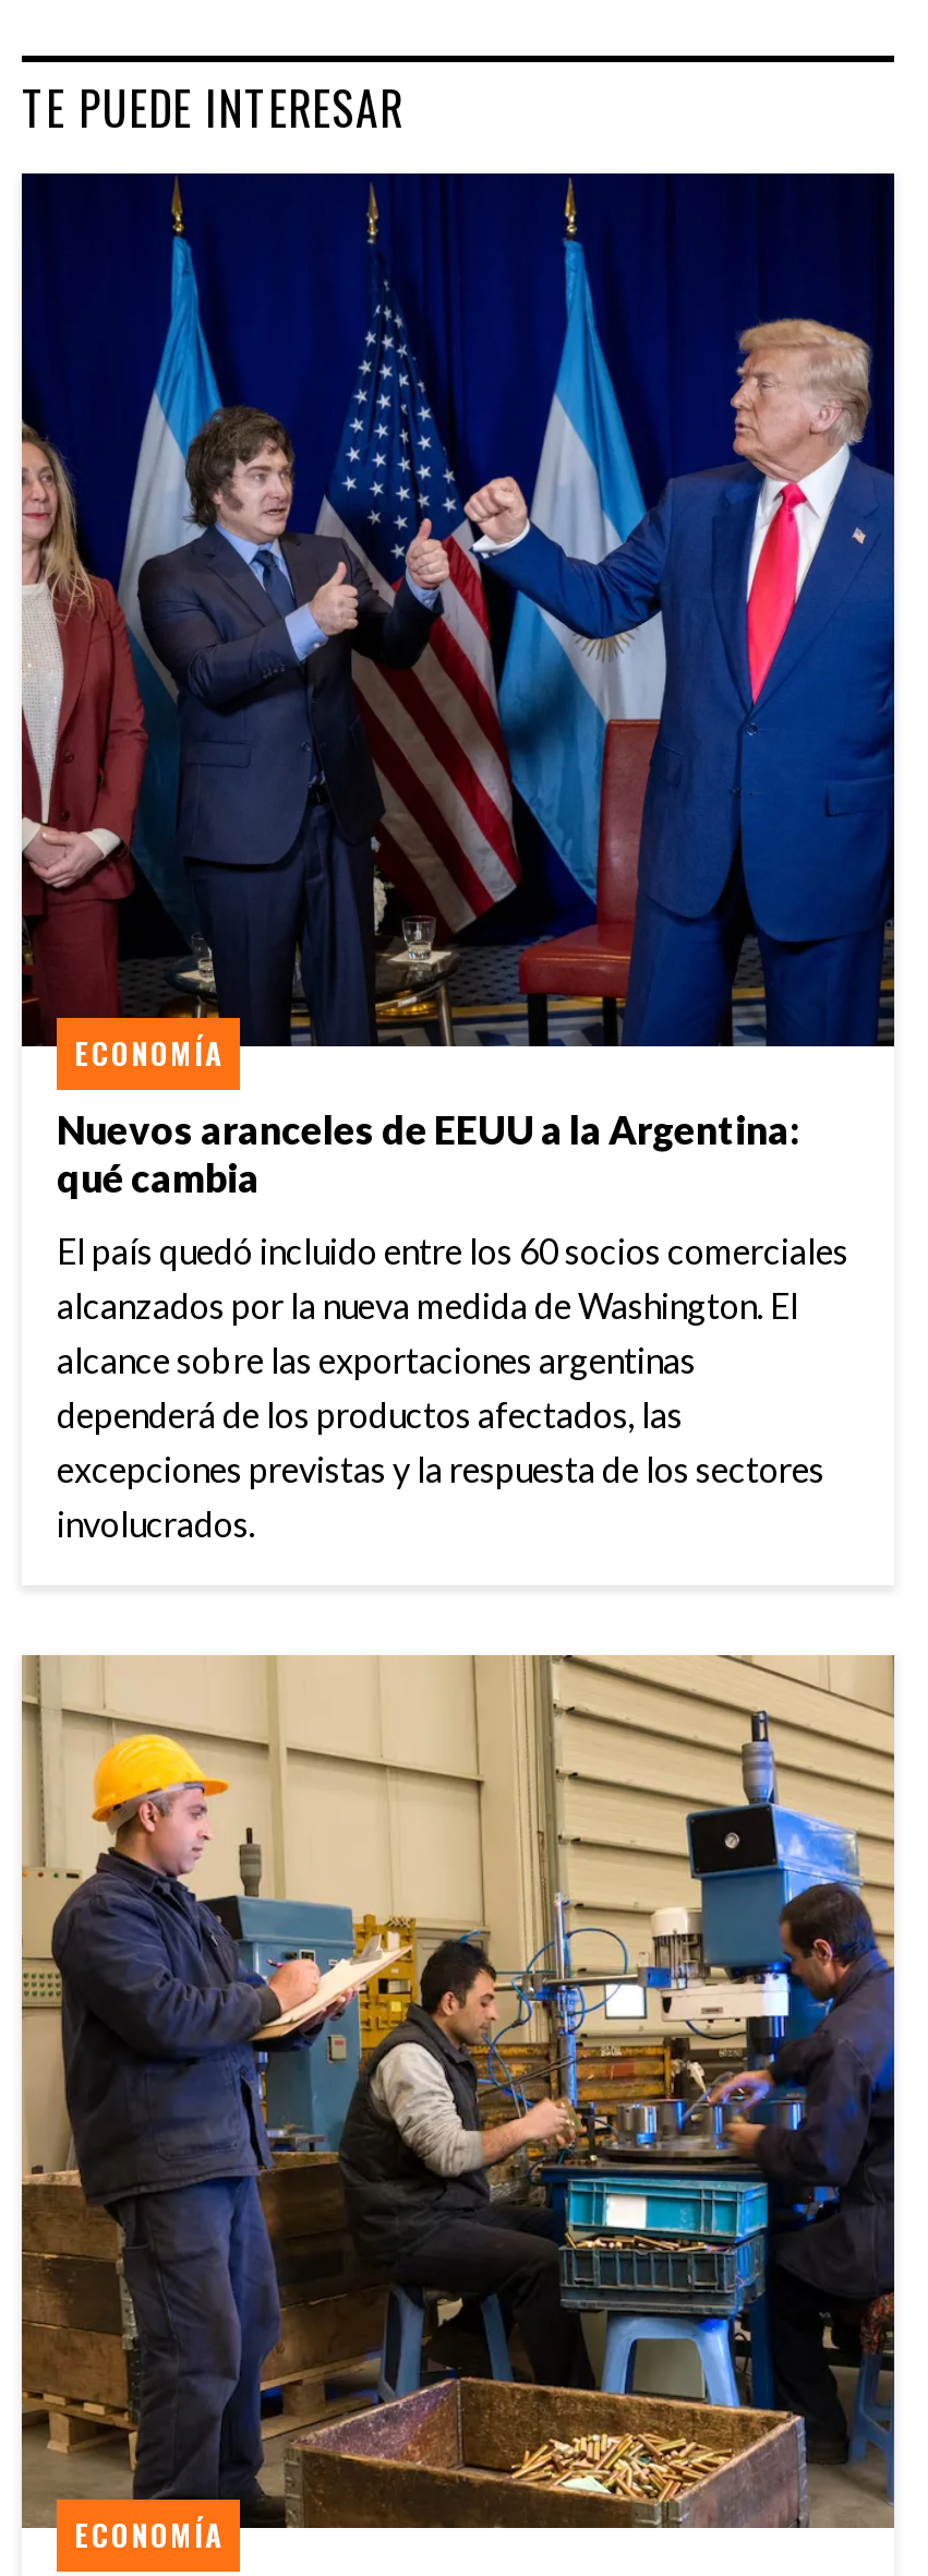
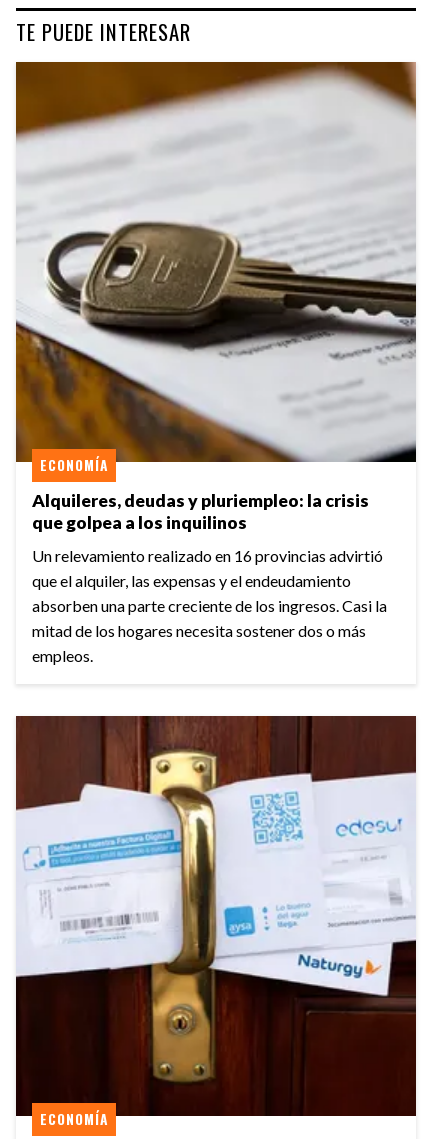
- [image]
- Nuevos aranceles de EEUU a la Argentina:
- qué cambia
+ [image]
+ Alquileres, deudas y pluriempleo: la crisis
+ que golpea a los inquilinos

- El país quedó incluido entre los 60 socios comerciales
- alcanzados por la nueva medida de Washington. El
- alcance sobre las exportaciones argentinas
- dependerá de los productos afectados, las
- excepciones previstas y la respuesta de los sectores
- involucrados.
+ Un relevamiento realizado en 16 provincias advirtió
+ que el alquiler, las expensas y el endeudamiento
+ absorben una parte creciente de los ingresos. Casi la
+ mitad de los hogares necesita sostener dos o más
+ empleos.

- [image]
+ [image]
